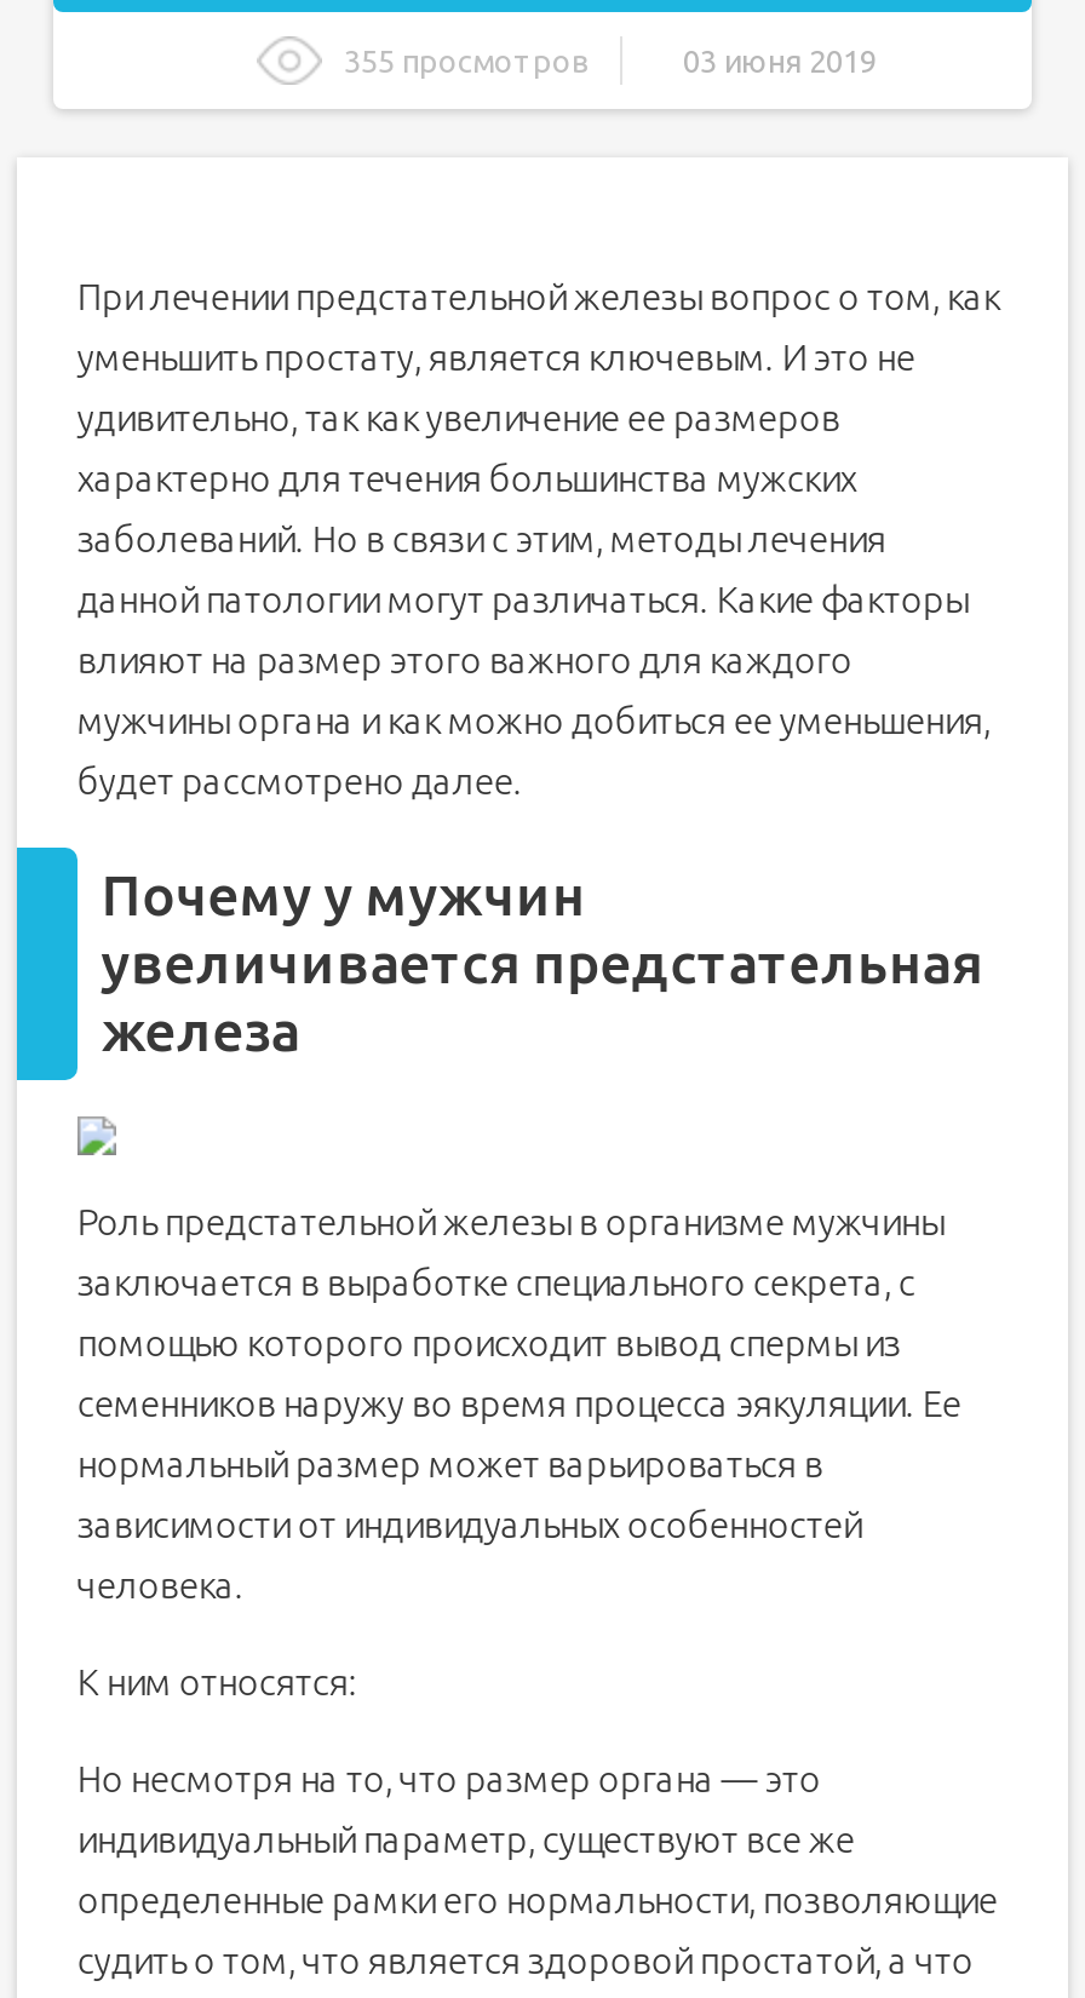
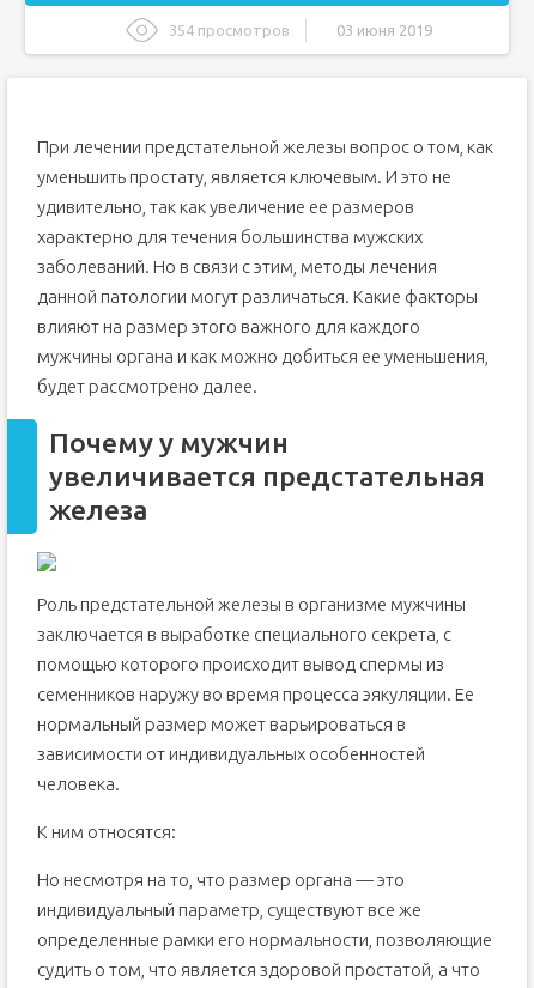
- 355 просмотров
+ 354 просмотров
